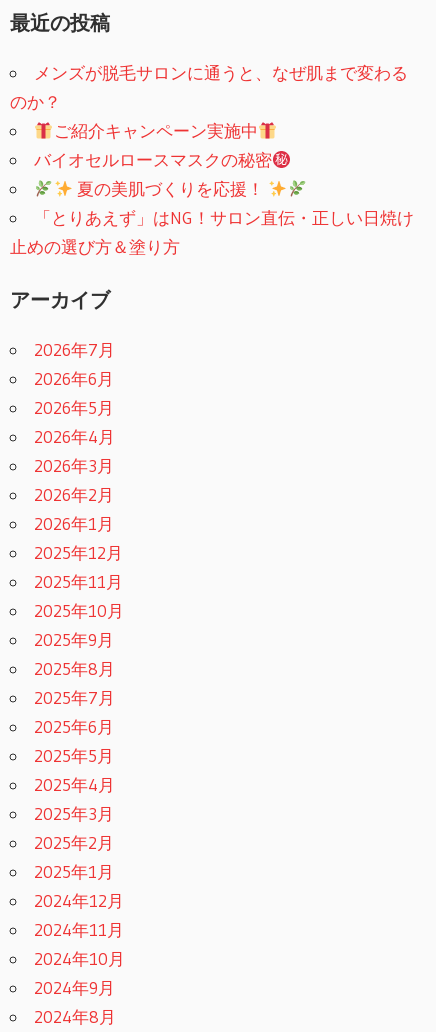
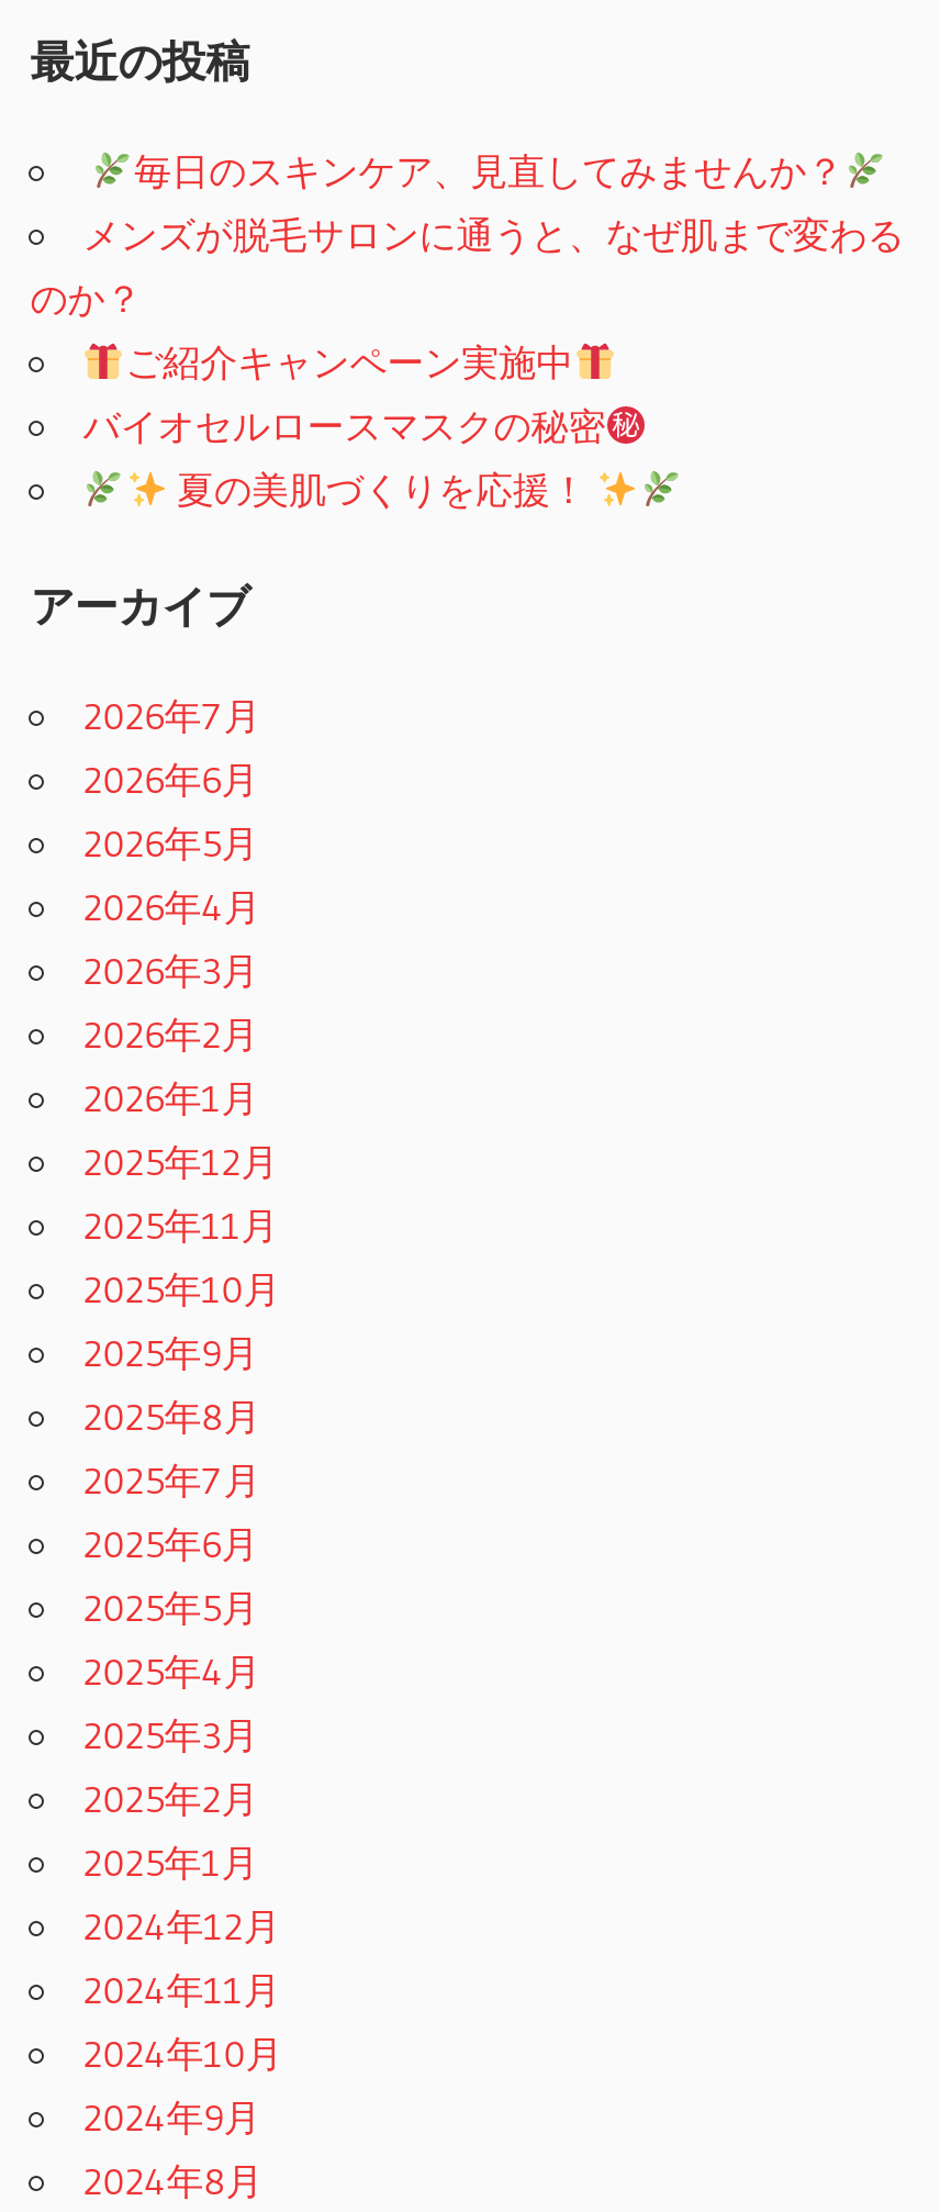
+ 毎日のスキンケア、見直してみませんか？

moved down: メンズが脱毛サロンに通うと、なぜ肌まで変わる | のか？ | ご紹介キャンペーン実施中 | バイオセルロースマスクの秘密 | 夏の美肌づくりを応援！

- 「とりあえず」はNG！サロン直伝・正しい日焼け
- 止めの選び方＆塗り方
